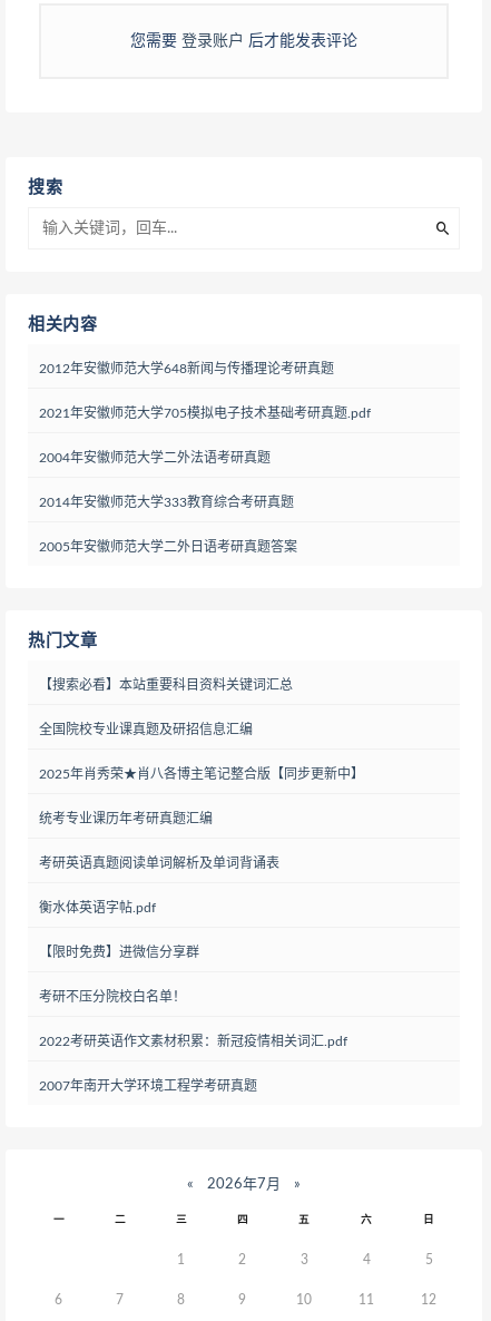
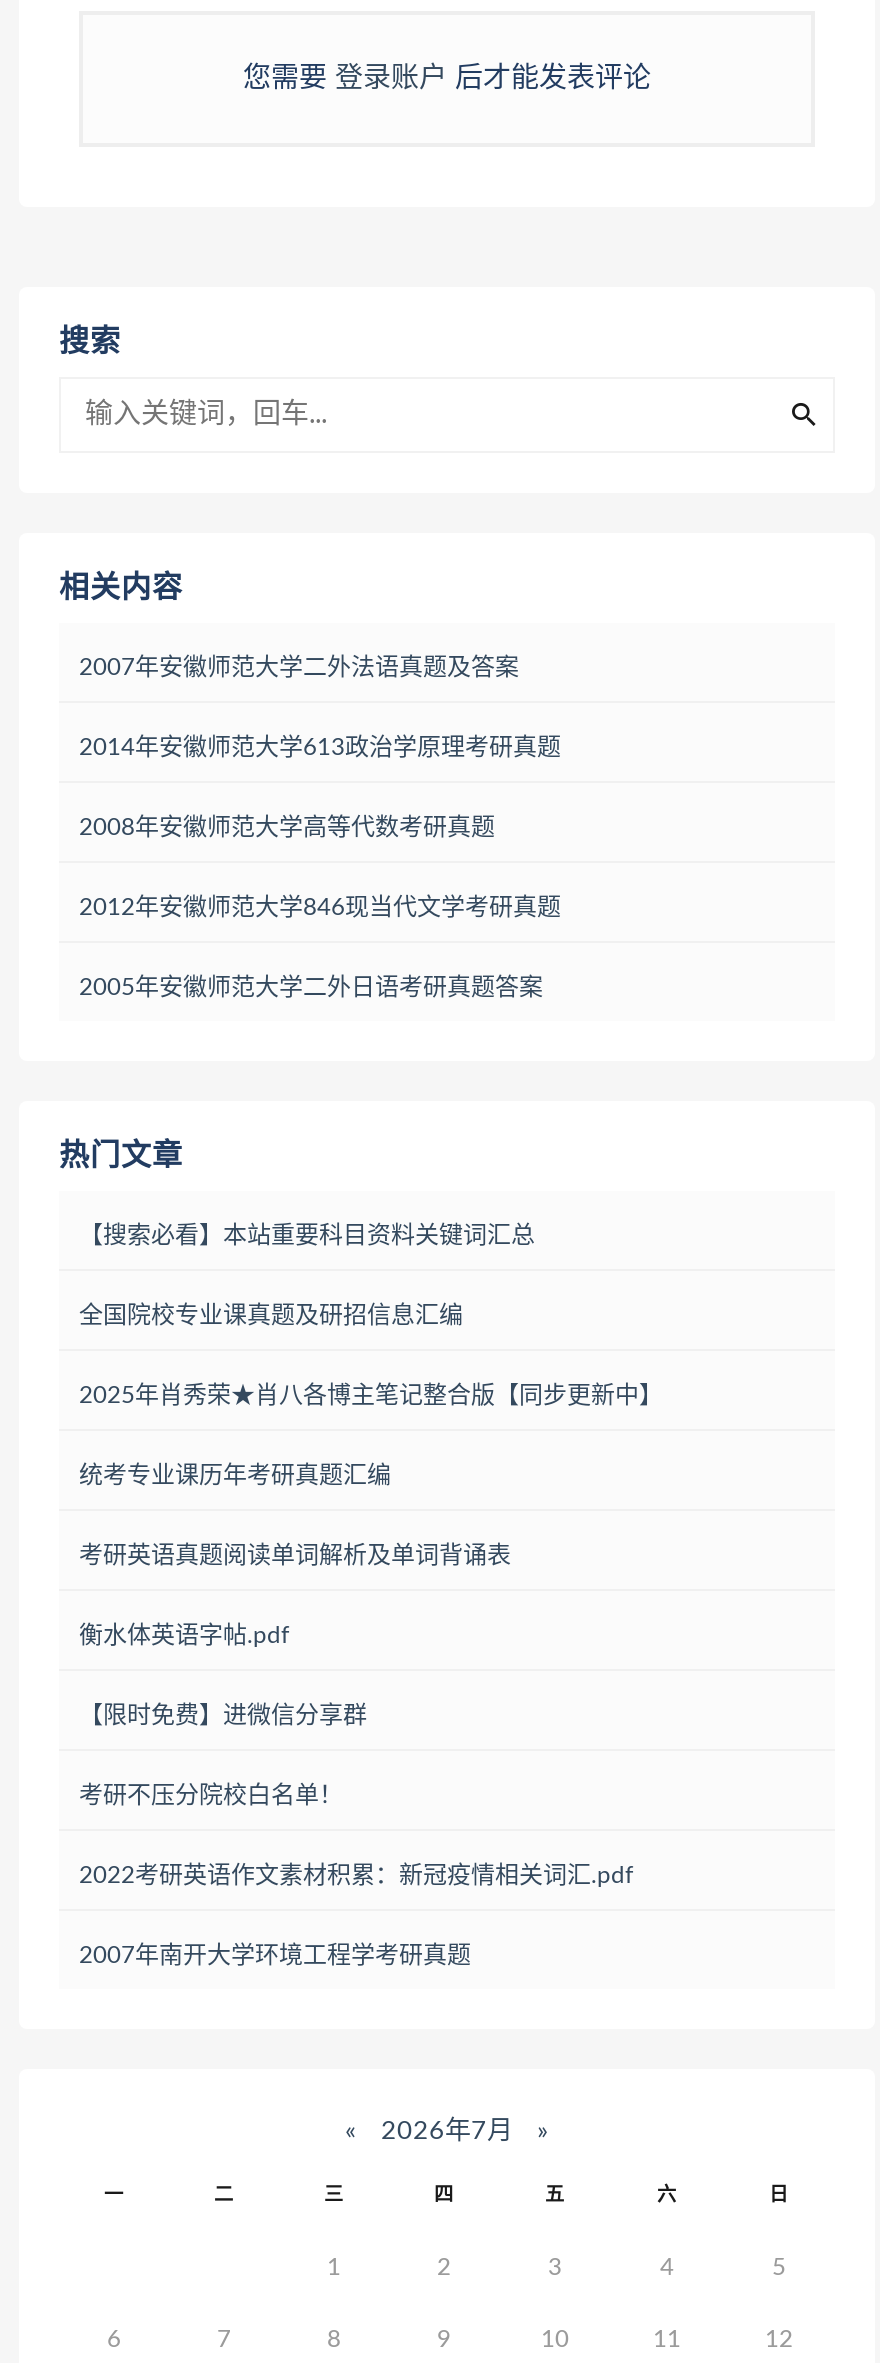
- 2012年安徽师范大学648新闻与传播理论考研真题
+ 2007年安徽师范大学二外法语真题及答案

- 2021年安徽师范大学705模拟电子技术基础考研真题.pdf
+ 2014年安徽师范大学613政治学原理考研真题

- 2004年安徽师范大学二外法语考研真题
+ 2008年安徽师范大学高等代数考研真题

- 2014年安徽师范大学333教育综合考研真题
+ 2012年安徽师范大学846现当代文学考研真题
